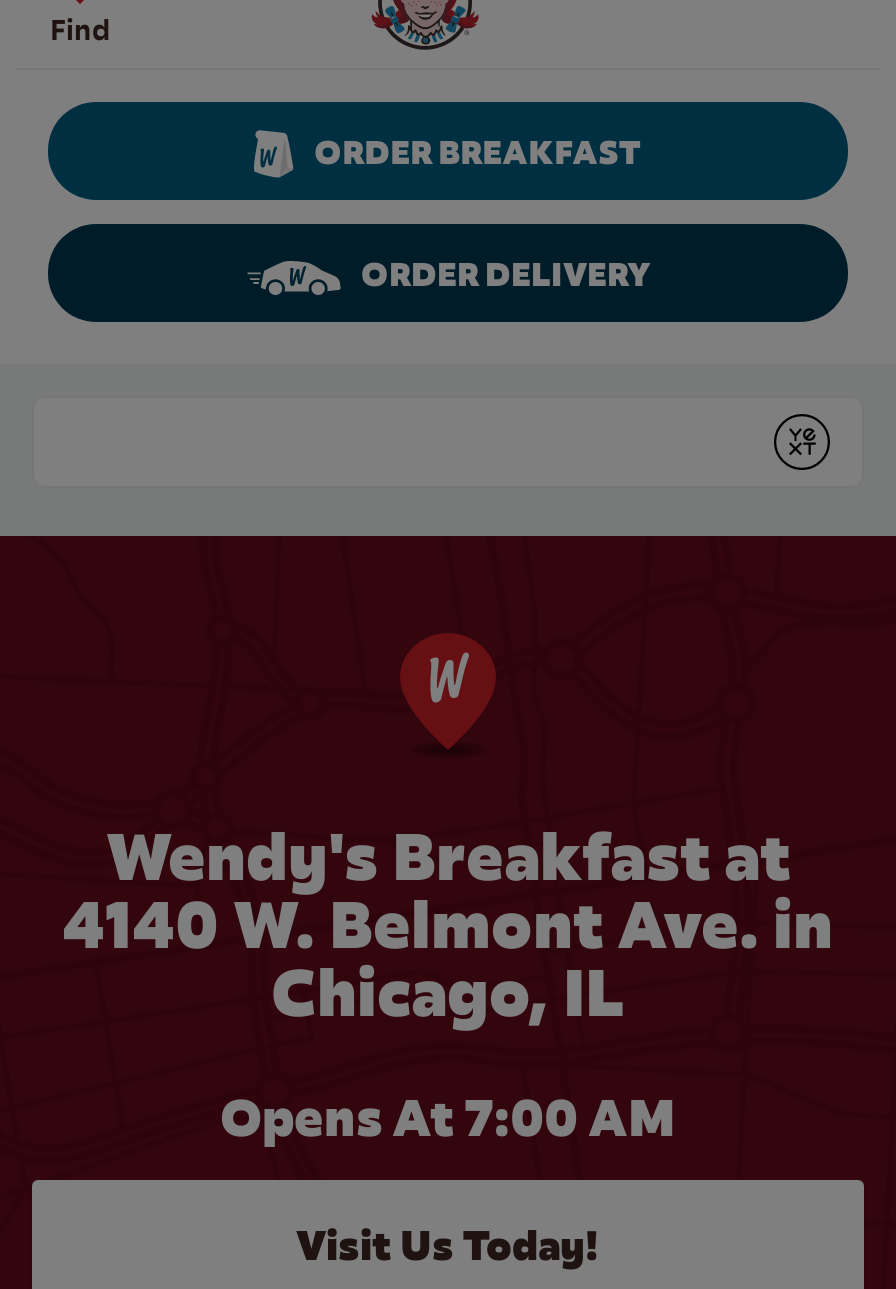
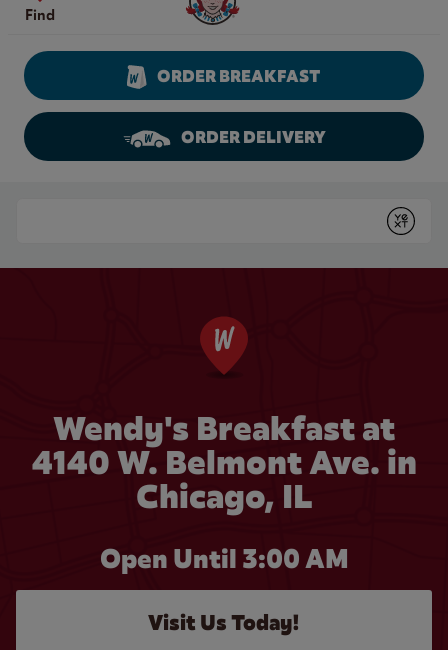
- Opens At 7:00 AM
+ Open Until 3:00 AM
